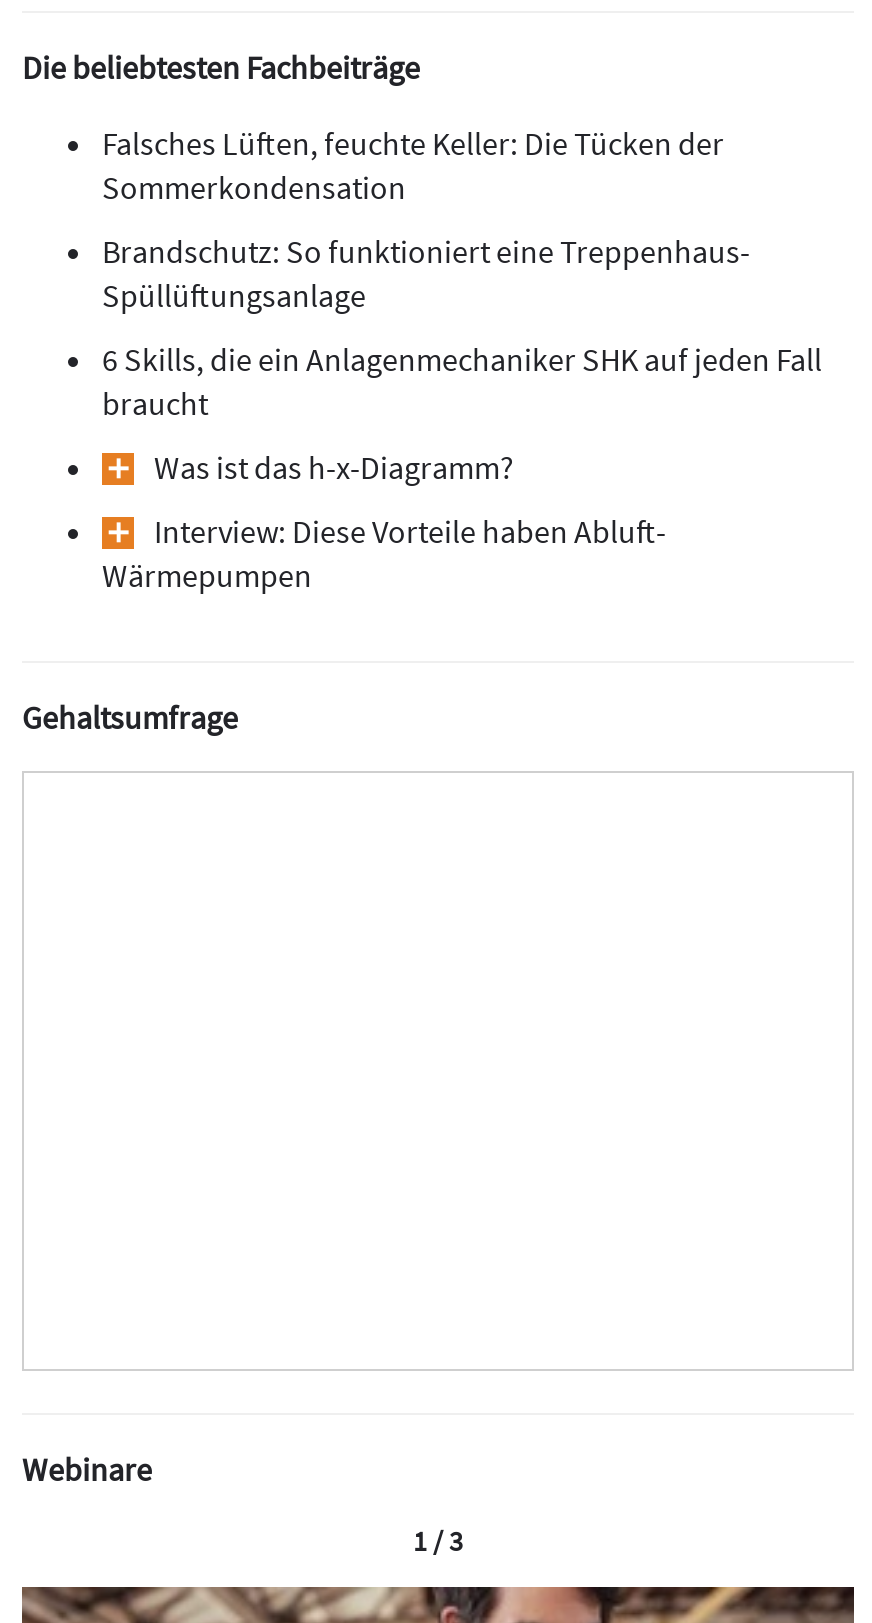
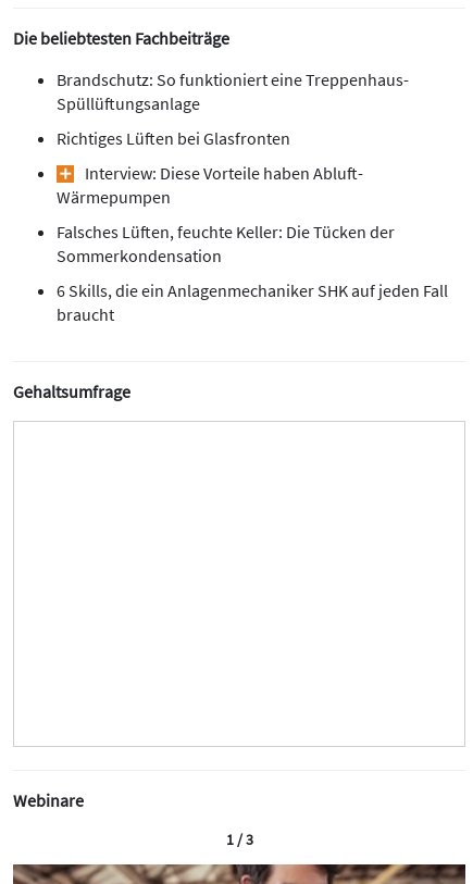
moved down: Falsches Lüften, feuchte Keller: Die Tücken der | Sommerkondensation

moved up: Brandschutz: So funktioniert eine Treppenhaus- | Spüllüftungsanlage

moved down: 6 Skills, die ein Anlagenmechaniker SHK auf jeden Fall | braucht

- Was ist das h-x-Diagramm?
+ Richtiges Lüften bei Glasfronten

moved up: Interview: Diese Vorteile haben Abluft- | Wärmepumpen
